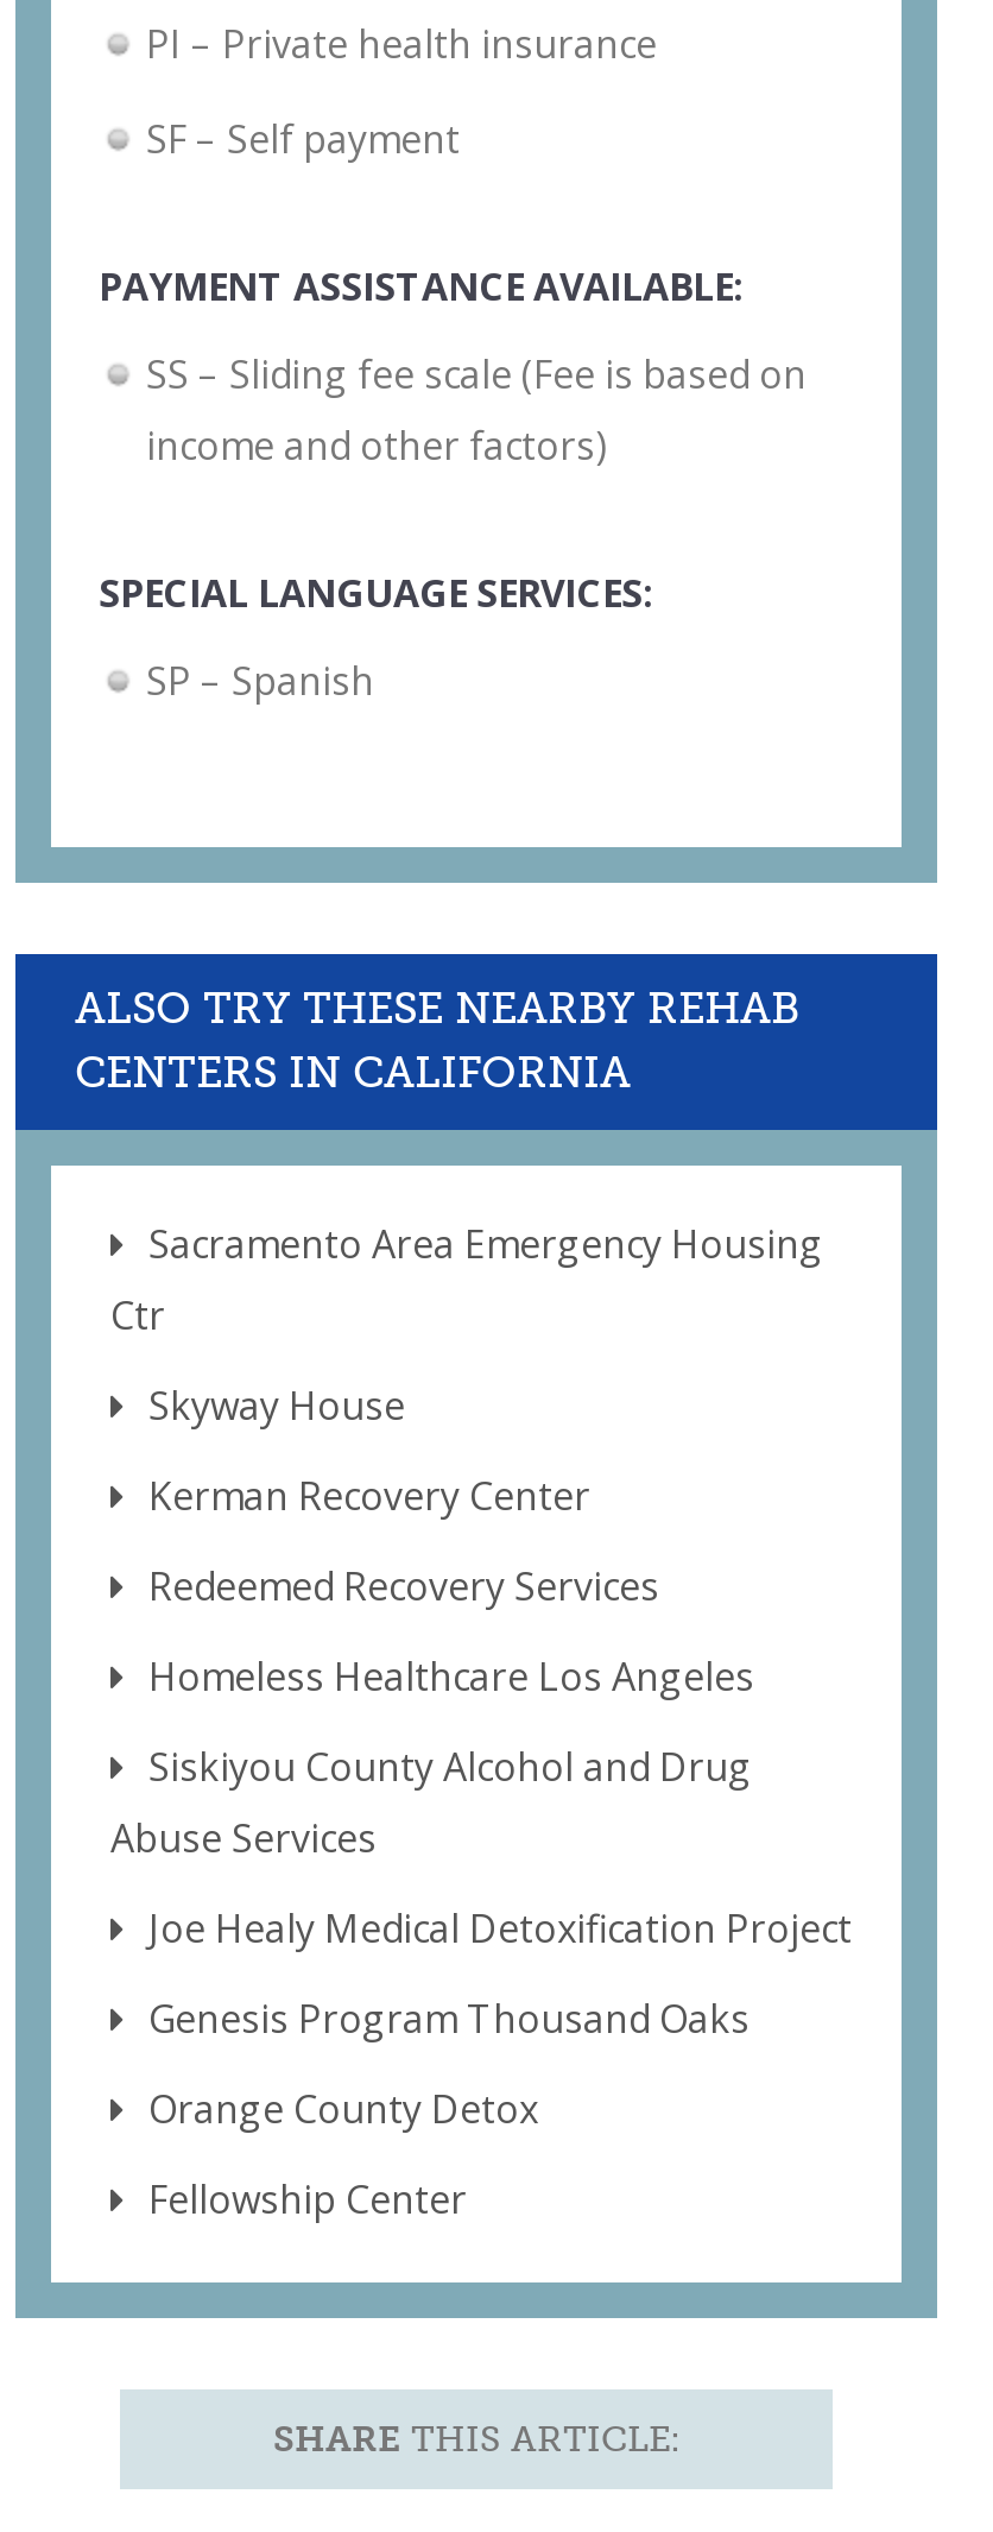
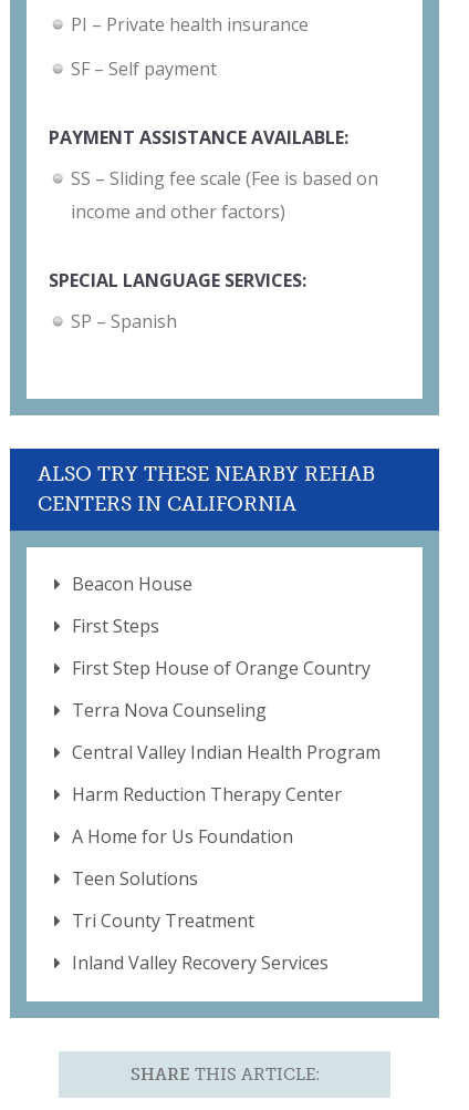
- Sacramento Area Emergency Housing
- Ctr
+ Beacon House

- Skyway House
+ First Steps

- Kerman Recovery Center
+ First Step House of Orange Country

- Redeemed Recovery Services
+ Terra Nova Counseling

- Homeless Healthcare Los Angeles
+ Central Valley Indian Health Program

- Siskiyou County Alcohol and Drug
- Abuse Services
+ Harm Reduction Therapy Center

- Joe Healy Medical Detoxification Project
+ A Home for Us Foundation

- Genesis Program Thousand Oaks
+ Teen Solutions

- Orange County Detox
+ Tri County Treatment

- Fellowship Center
+ Inland Valley Recovery Services
